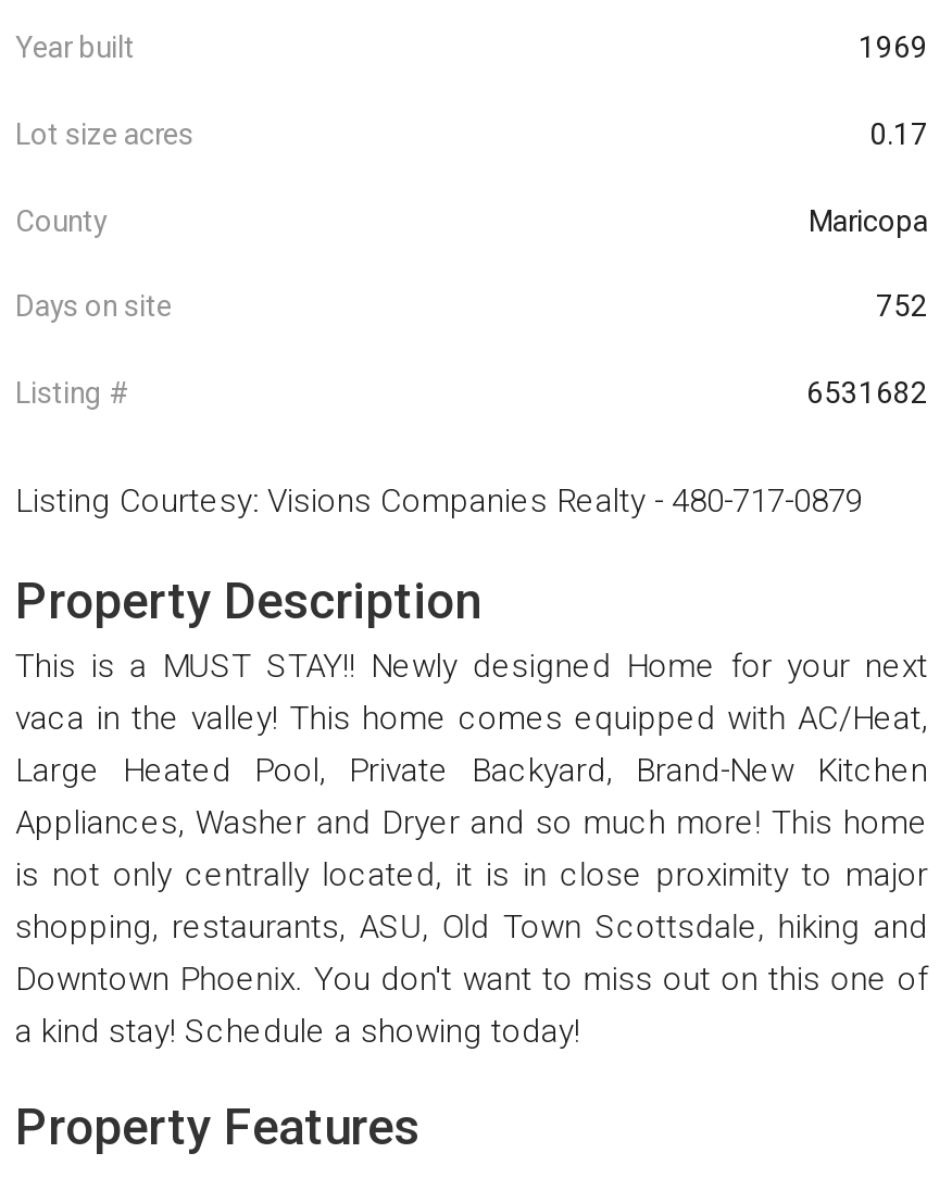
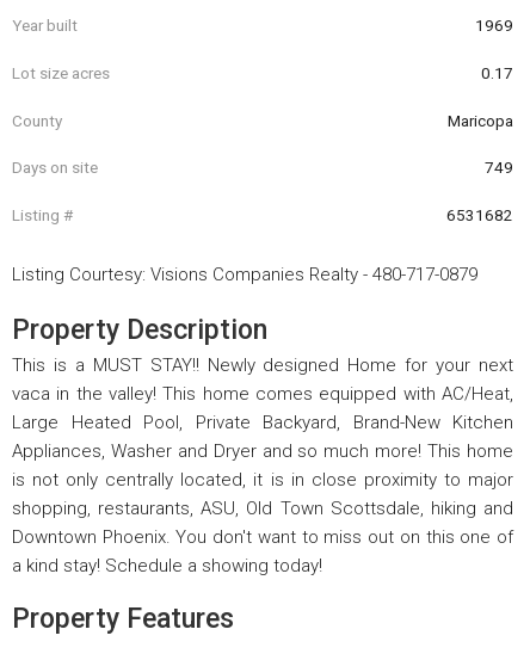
- 752
+ 749
